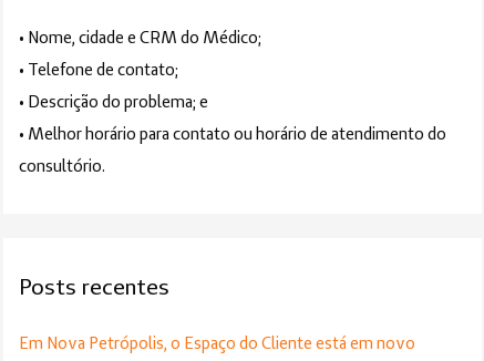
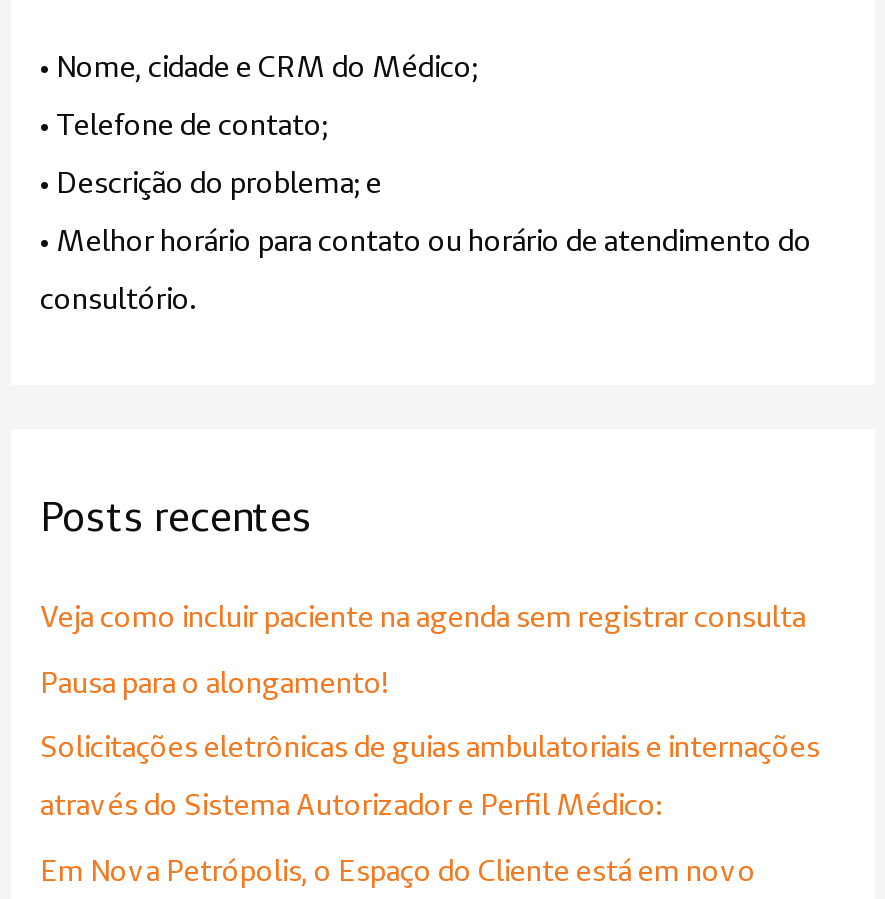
+ Veja como incluir paciente na agenda sem registrar consulta
+ Pausa para o alongamento!
+ Solicitações eletrônicas de guias ambulatoriais e internações
+ através do Sistema Autorizador e Perfil Médico:
